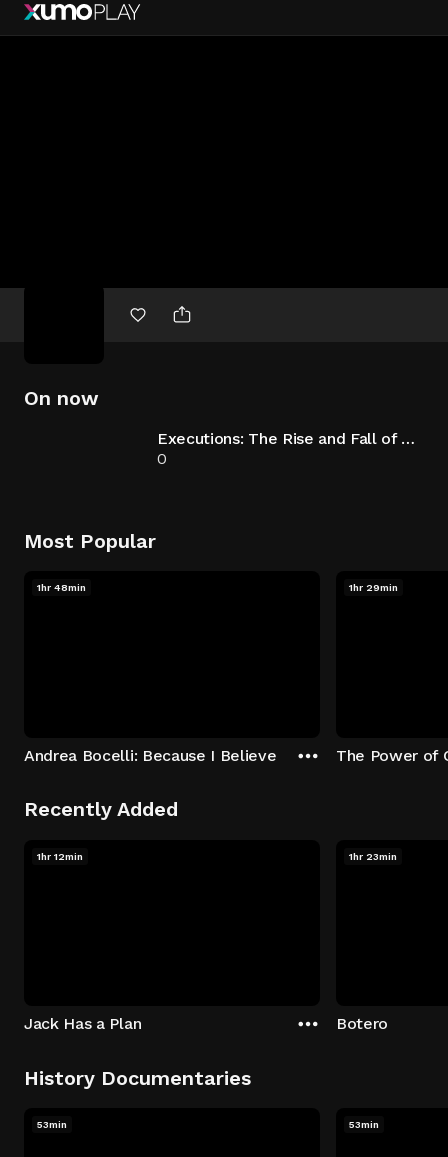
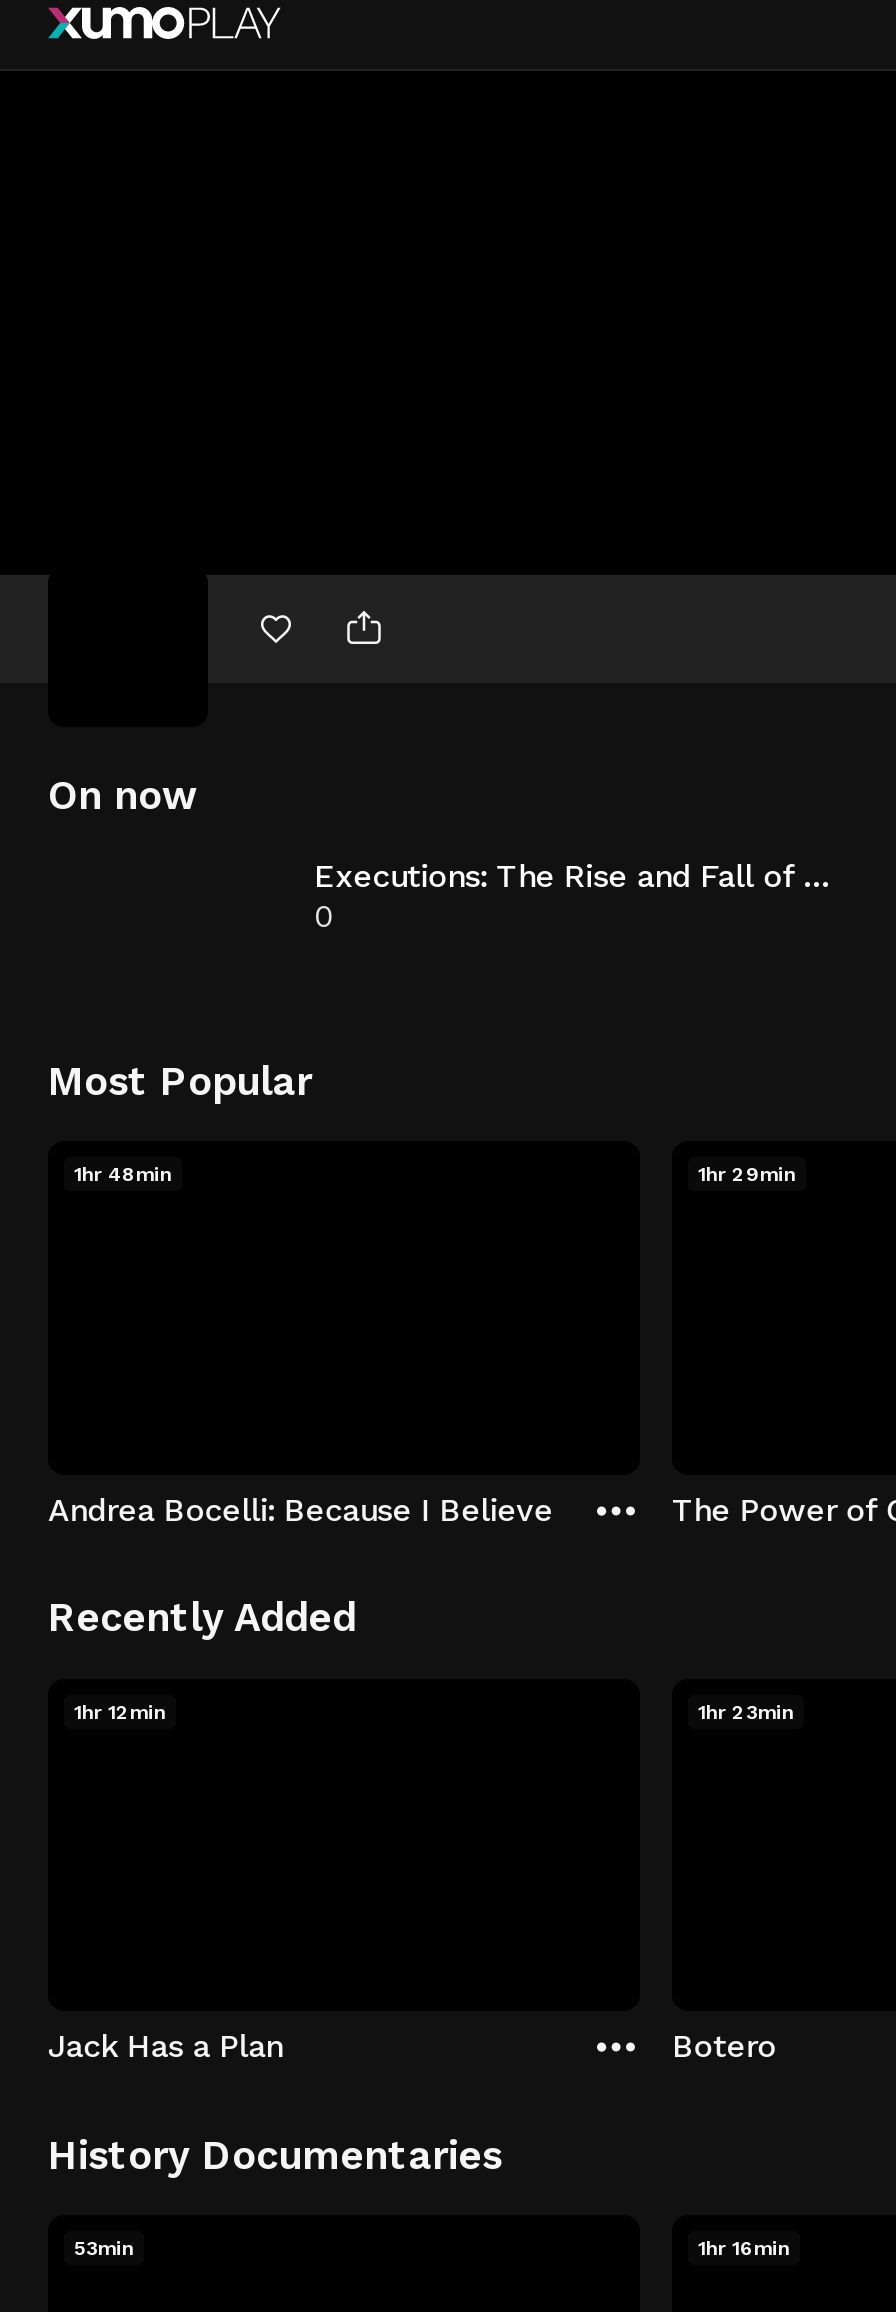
- 53min
+ 1hr 16min
